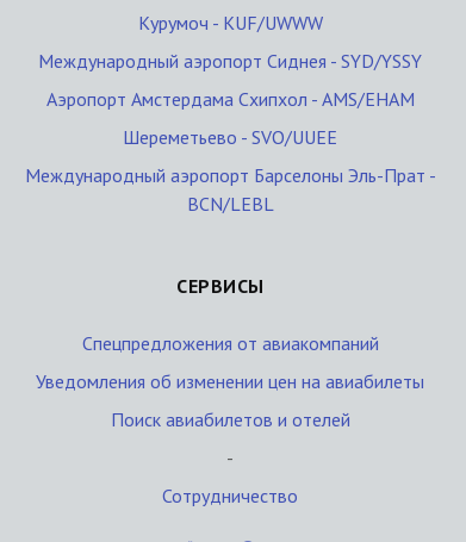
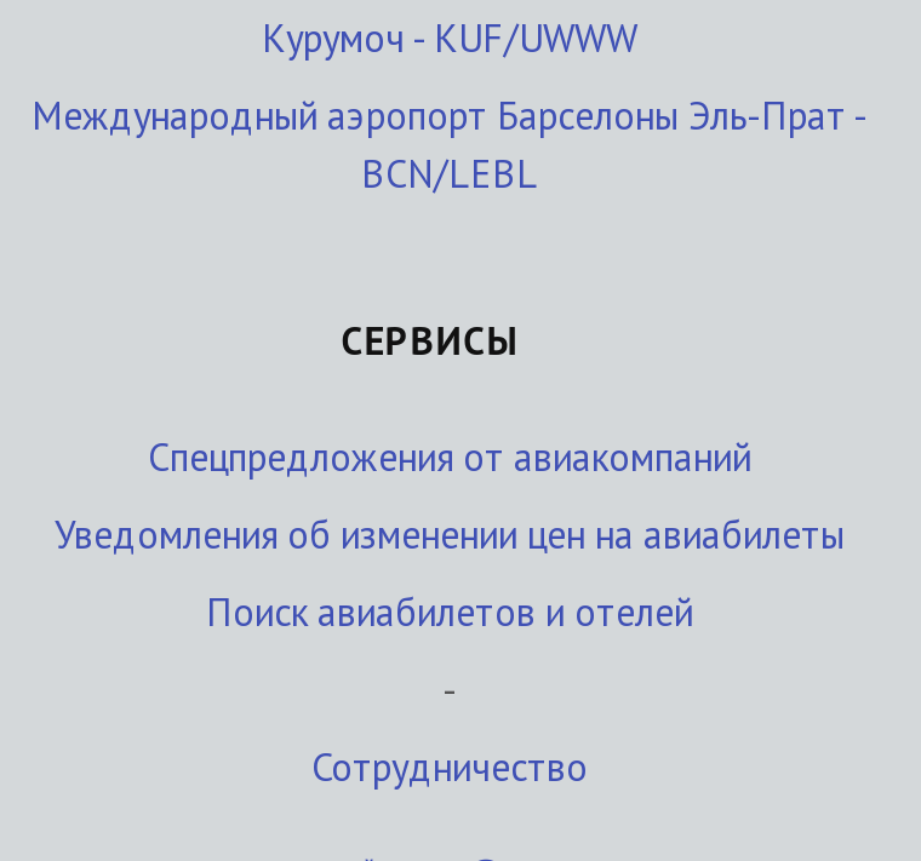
- Международный аэропорт Сиднея - SYD/YSSY
- Аэропорт Амстердама Схипхол - AMS/EHAM
- Шереметьево - SVO/UUEE
